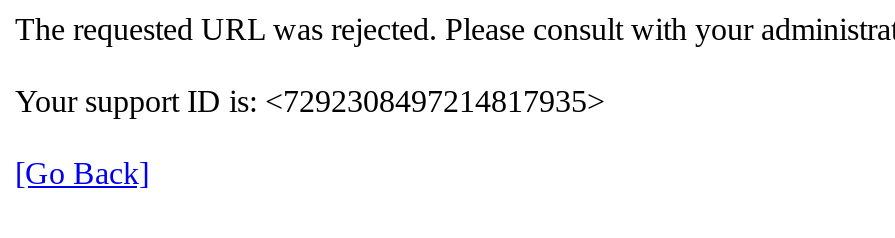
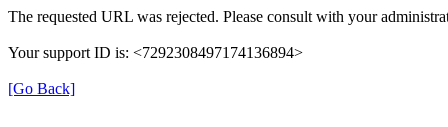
- Your support ID is: <7292308497214817935>
+ Your support ID is: <7292308497174136894>
